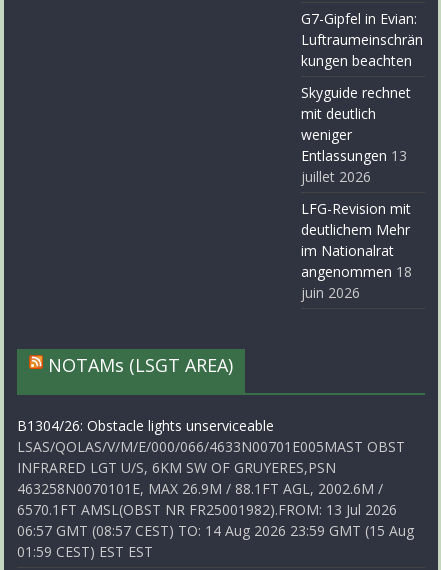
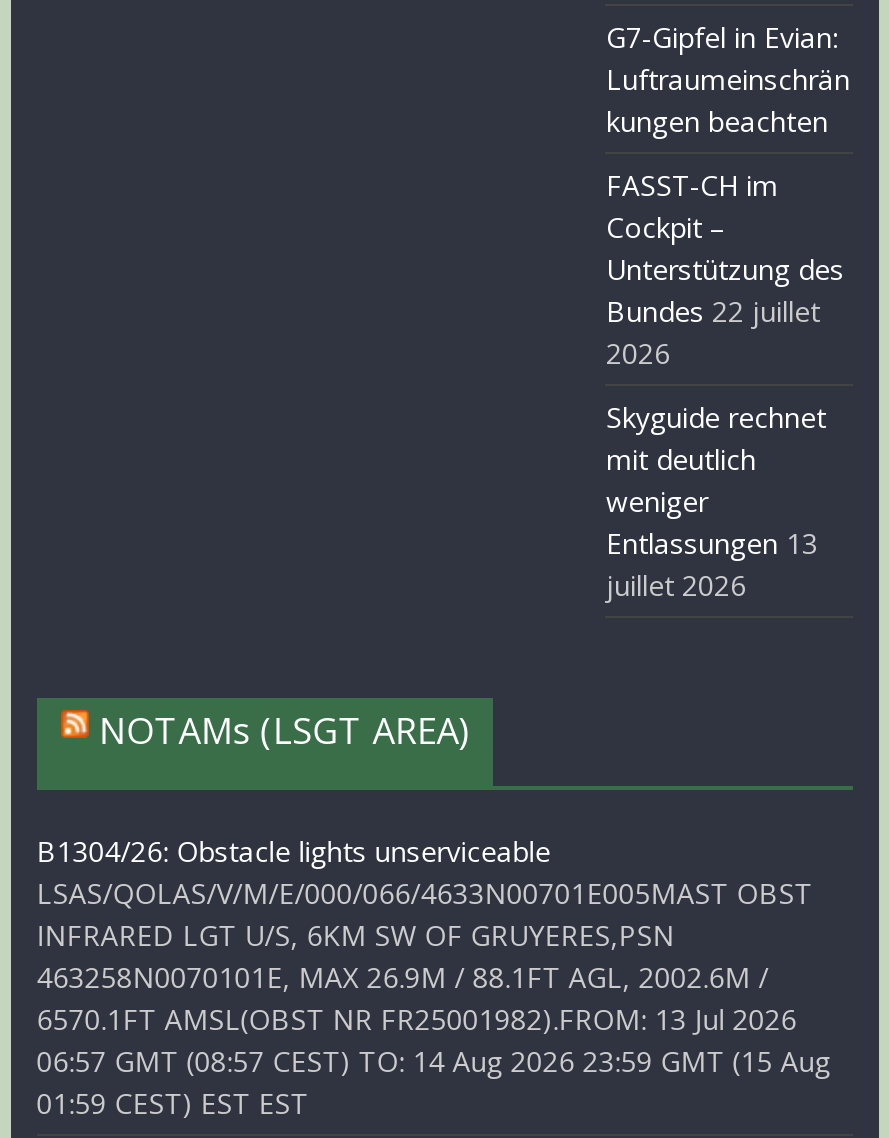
+ FASST-CH im
+ Cockpit –
+ Unterstützung des
+ Bundes 22 juillet
+ 2026

moved down: Skyguide rechnet | mit deutlich | weniger | Entlassungen 13 | juillet 2026

- LFG-Revision mit
- deutlichem Mehr
- im Nationalrat
- angenommen 18
- juin 2026
